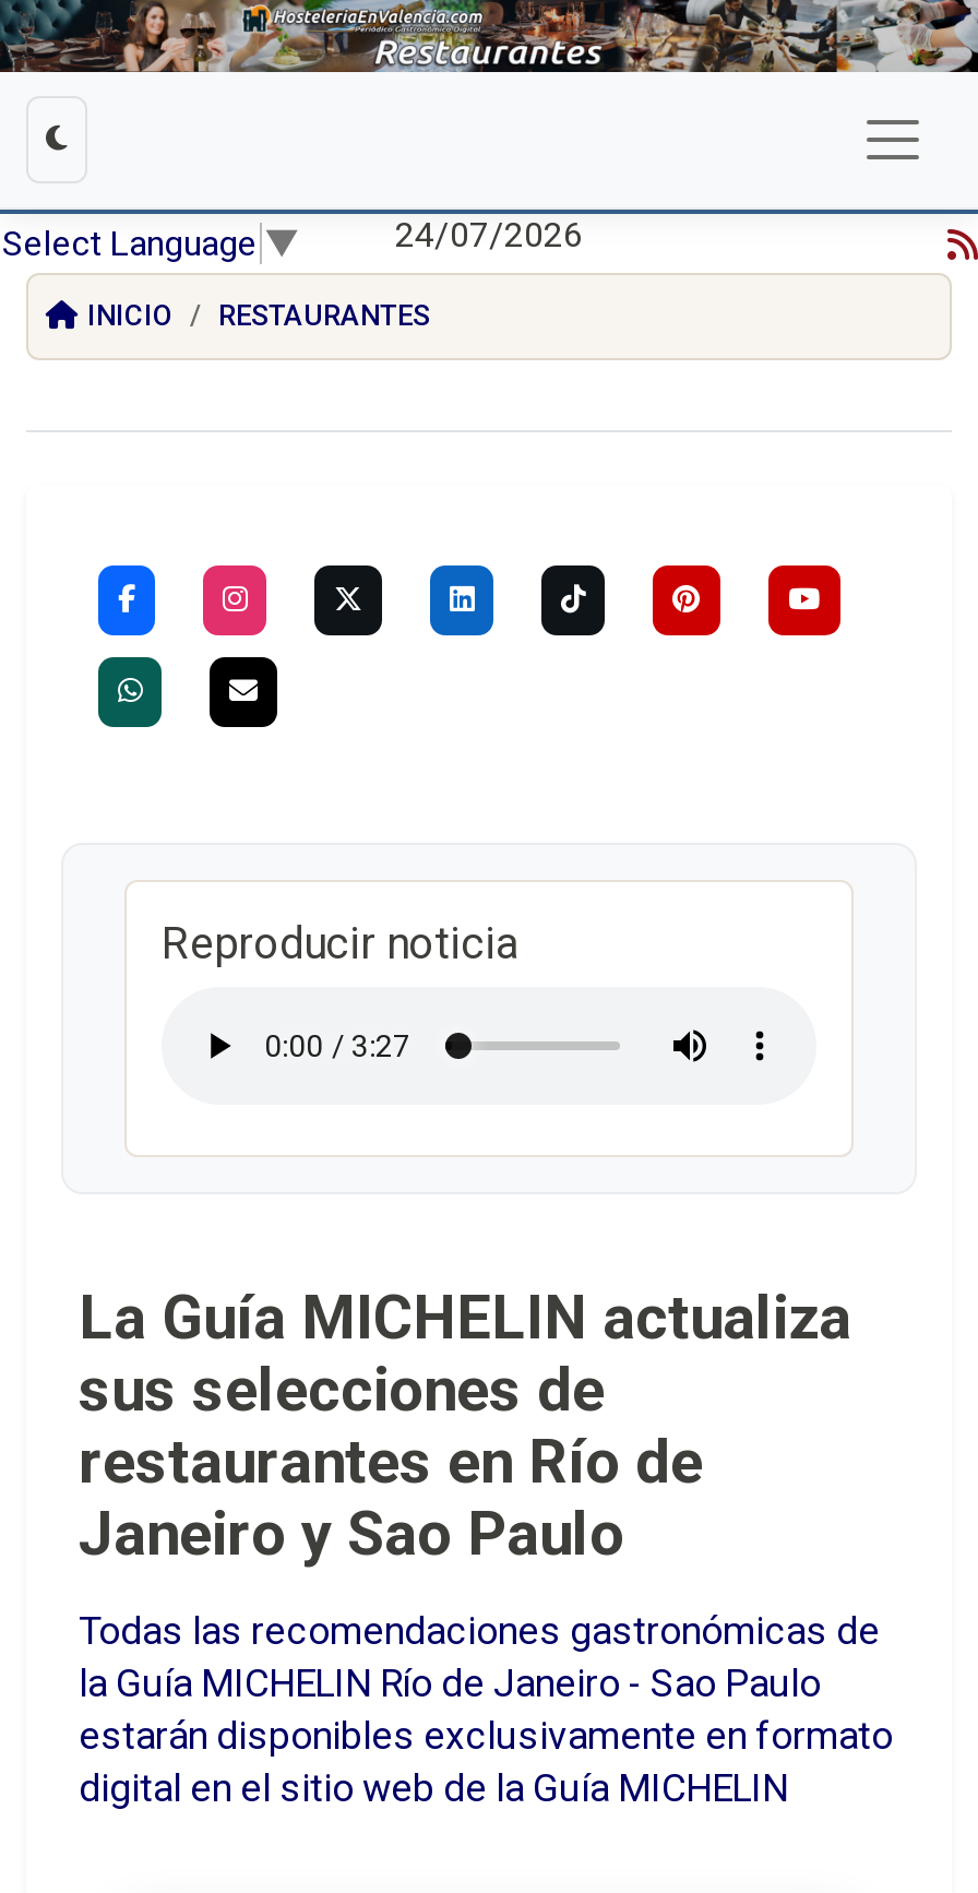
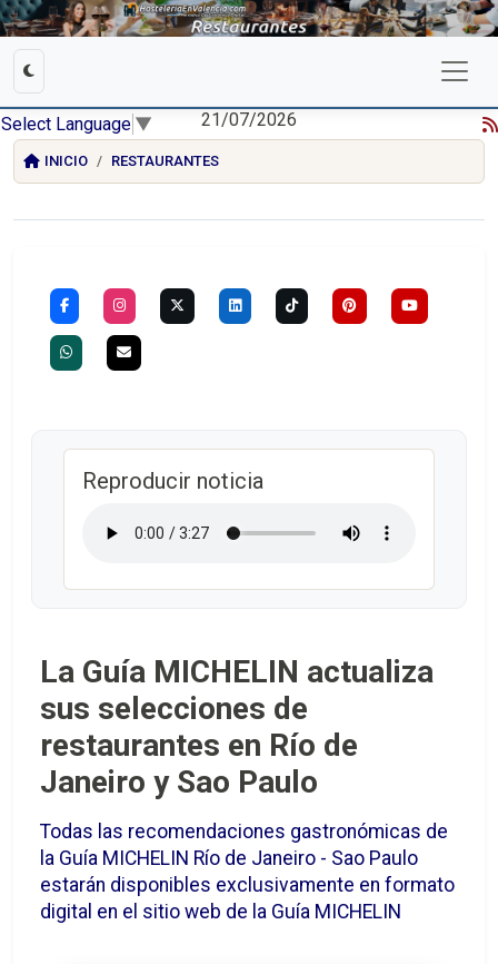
- 24/07/2026
+ 21/07/2026
